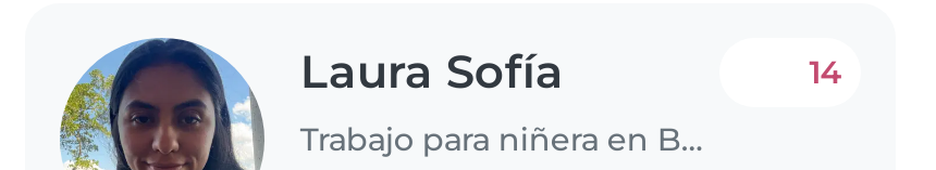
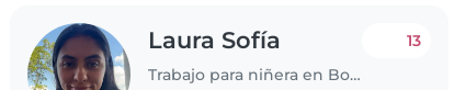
- 14
+ 13
